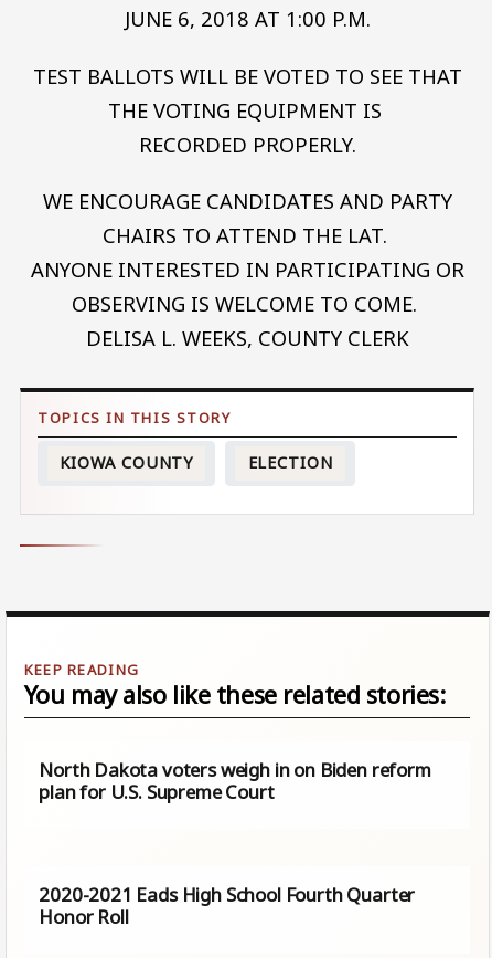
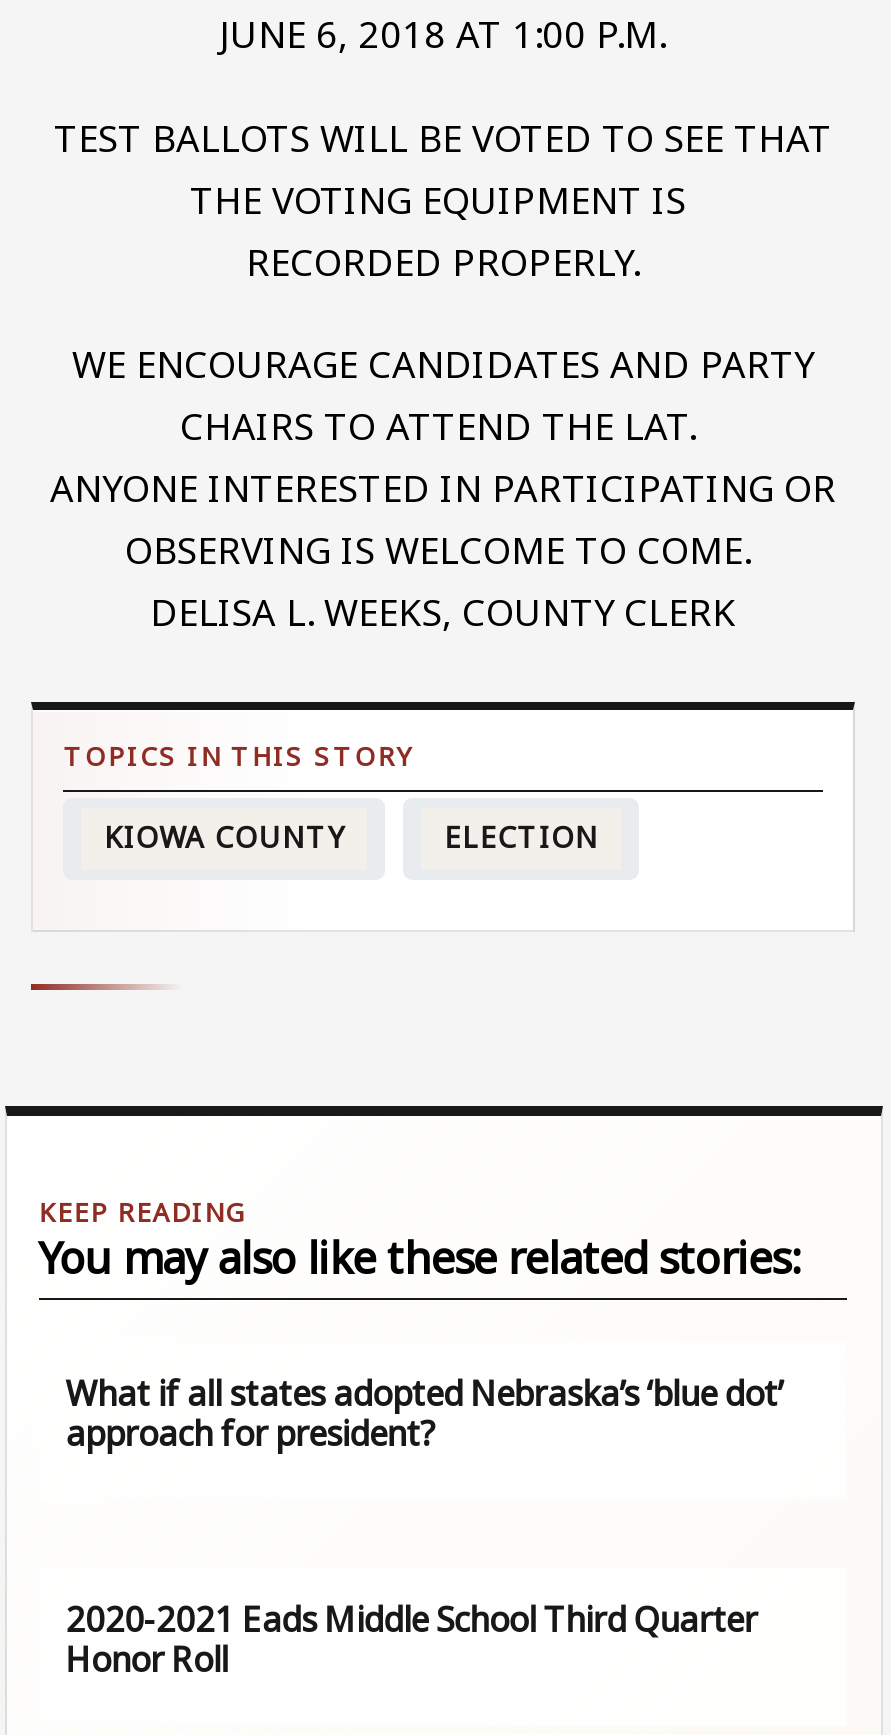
- North Dakota voters weigh in on Biden reform
- plan for U.S. Supreme Court
+ What if all states adopted Nebraska’s ‘blue dot’
+ approach for president?

- 2020-2021 Eads High School Fourth Quarter
+ 2020-2021 Eads Middle School Third Quarter
